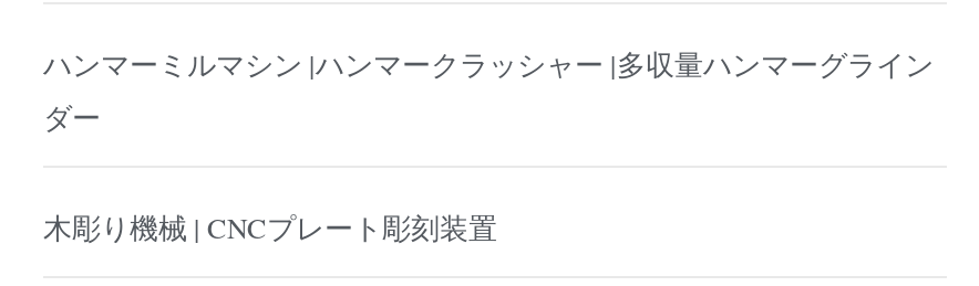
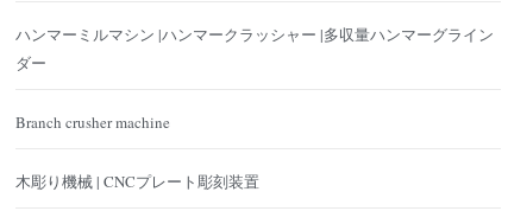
+ Branch crusher machine
